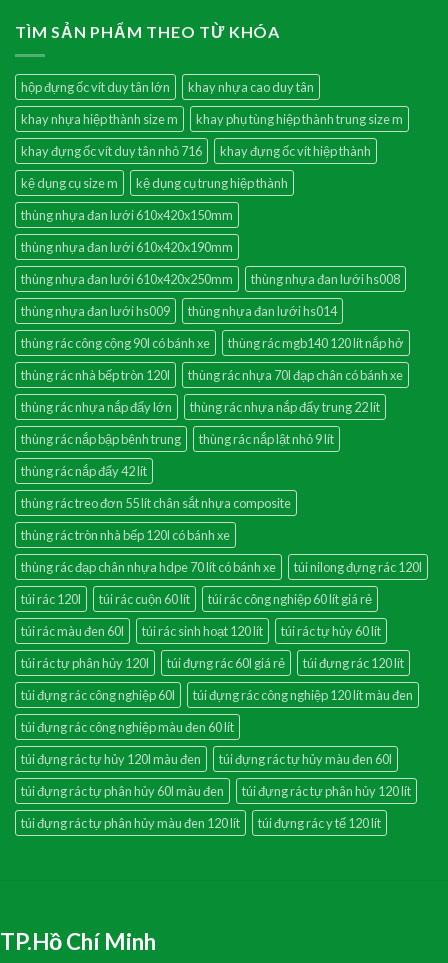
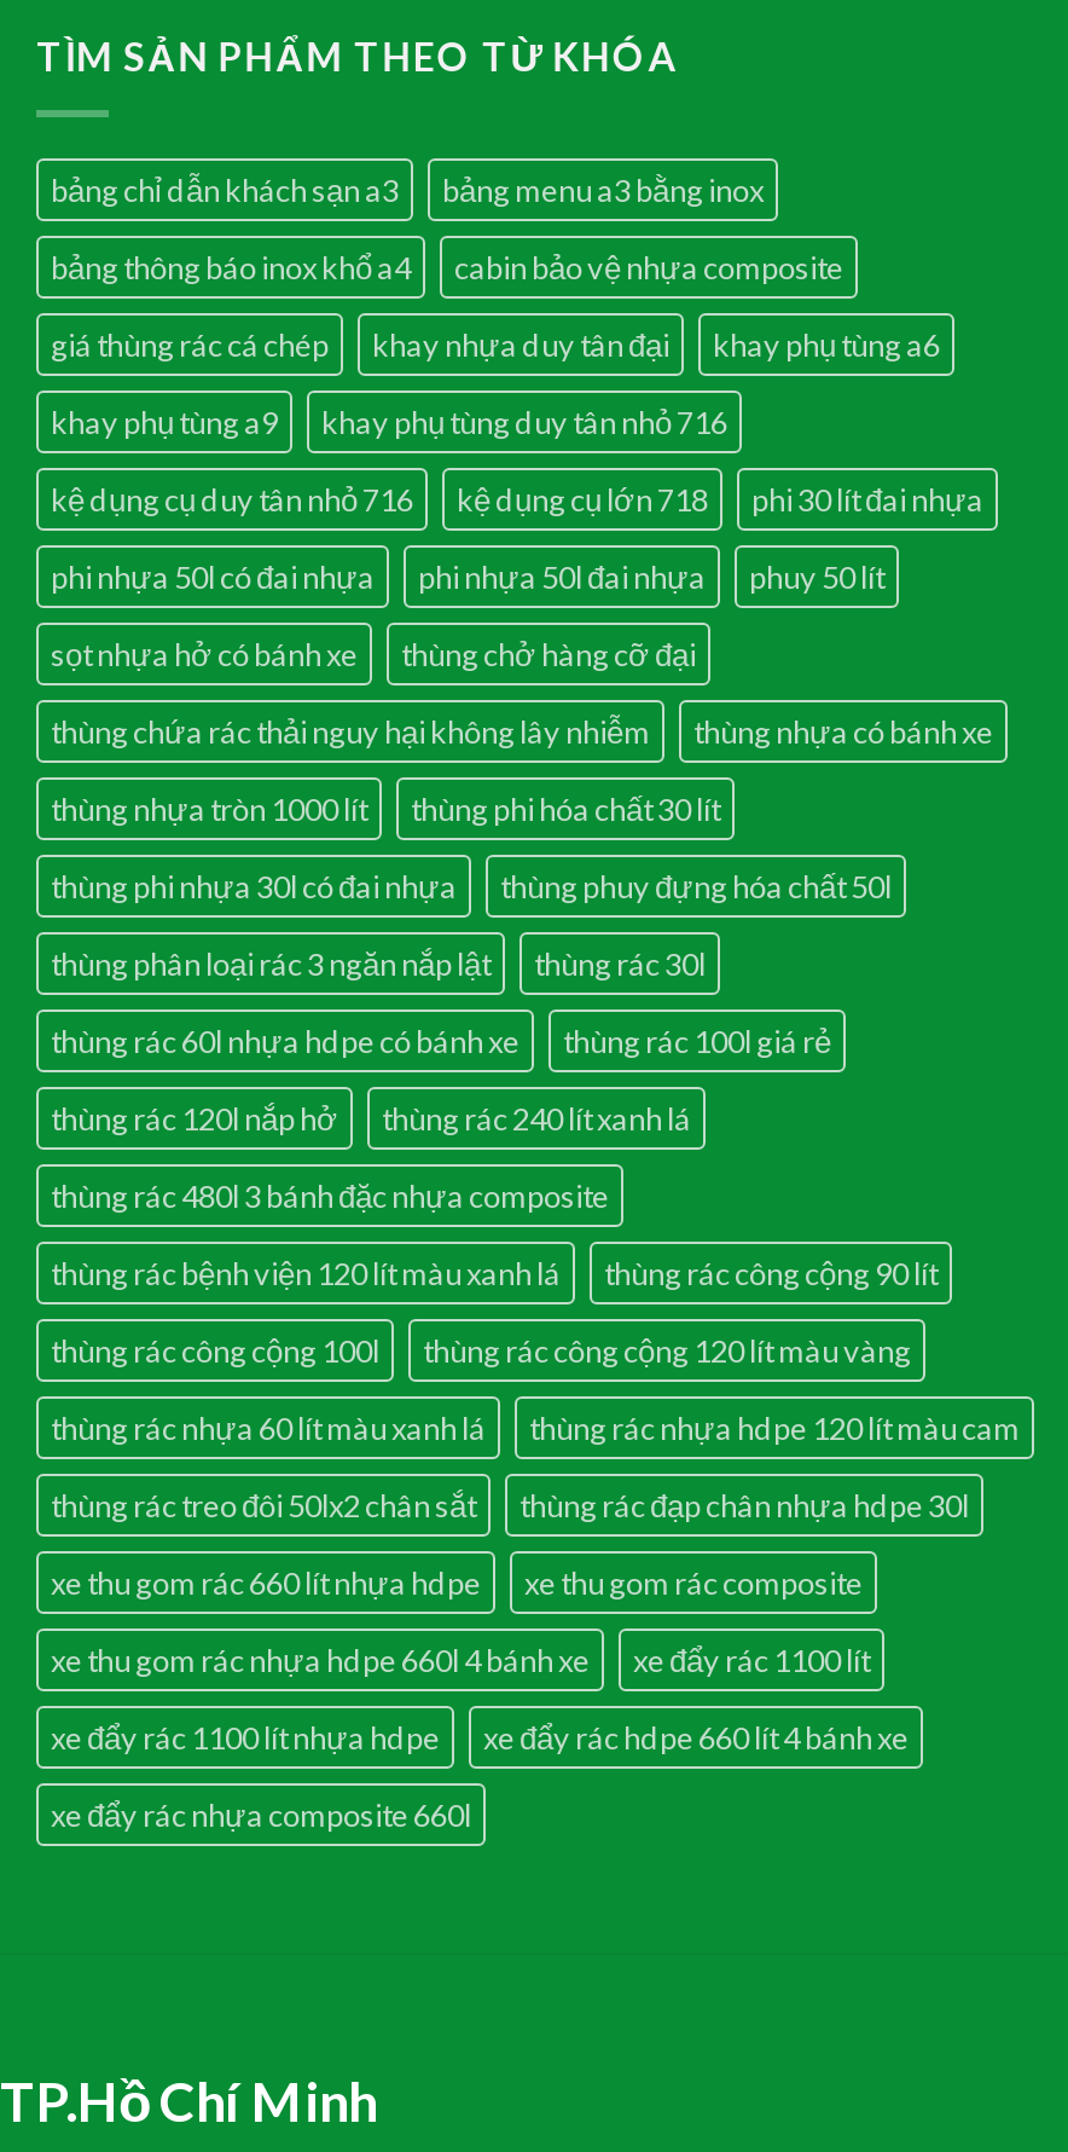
- hộp đựng ốc vít duy tân lớn
- khay nhựa cao duy tân
- khay nhựa hiệp thành size m
- khay phụ tùng hiệp thành trung size m
- khay đựng ốc vít duy tân nhỏ 716
- khay đựng ốc vít hiệp thành
- kệ dụng cụ size m
- kệ dụng cụ trung hiệp thành
- thùng nhựa đan lưới 610x420x150mm
- thùng nhựa đan lưới 610x420x190mm
- thùng nhựa đan lưới 610x420x250mm
- thùng nhựa đan lưới hs008
- thùng nhựa đan lưới hs009
- thùng nhựa đan lưới hs014
- thùng rác công cộng 90l có bánh xe
- thùng rác mgb140 120 lít nắp hở
- thùng rác nhà bếp tròn 120l
- thùng rác nhựa 70l đạp chân có bánh xe
- thùng rác nhựa nắp đẩy lớn
- thùng rác nhựa nắp đẩy trung 22 lít
- thùng rác nắp bập bênh trung
- thùng rác nắp lật nhỏ 9 lít
- thùng rác nắp đẩy 42 lít
- thùng rác treo đơn 55 lít chân sắt nhựa composite
- thùng rác tròn nhà bếp 120l có bánh xe
- thùng rác đạp chân nhựa hdpe 70 lít có bánh xe
- túi nilong đựng rác 120l
- túi rác 120l
- túi rác cuộn 60 lít
- túi rác công nghiệp 60 lít giá rẻ
- túi rác màu đen 60l
- túi rác sinh hoạt 120 lít
- túi rác tự hủy 60 lít
- túi rác tự phân hủy 120l
- túi đựng rác 60l giá rẻ
- túi đựng rác 120 lít
- túi đựng rác công nghiệp 60l
- túi đựng rác công nghiệp 120 lít màu đen
- túi đựng rác công nghiệp màu đen 60 lít
- túi đựng rác tự hủy 120l màu đen
- túi đựng rác tự hủy màu đen 60l
- túi đựng rác tự phân hủy 60l màu đen
- túi đựng rác tự phân hủy 120 lít
- túi đựng rác tự phân hủy màu đen 120 lít
- túi đựng rác y tế 120 lít
+ bảng chỉ dẫn khách sạn a3
+ bảng menu a3 bằng inox
+ bảng thông báo inox khổ a4
+ cabin bảo vệ nhựa composite
+ giá thùng rác cá chép
+ khay nhựa duy tân đại
+ khay phụ tùng a6
+ khay phụ tùng a9
+ khay phụ tùng duy tân nhỏ 716
+ kệ dụng cụ duy tân nhỏ 716
+ kệ dụng cụ lớn 718
+ phi 30 lít đai nhựa
+ phi nhựa 50l có đai nhựa
+ phi nhựa 50l đai nhựa
+ phuy 50 lít
+ sọt nhựa hở có bánh xe
+ thùng chở hàng cỡ đại
+ thùng chứa rác thải nguy hại không lây nhiễm
+ thùng nhựa có bánh xe
+ thùng nhựa tròn 1000 lít
+ thùng phi hóa chất 30 lít
+ thùng phi nhựa 30l có đai nhựa
+ thùng phuy đựng hóa chất 50l
+ thùng phân loại rác 3 ngăn nắp lật
+ thùng rác 30l
+ thùng rác 60l nhựa hdpe có bánh xe
+ thùng rác 100l giá rẻ
+ thùng rác 120l nắp hở
+ thùng rác 240 lít xanh lá
+ thùng rác 480l 3 bánh đặc nhựa composite
+ thùng rác bệnh viện 120 lít màu xanh lá
+ thùng rác công cộng 90 lít
+ thùng rác công cộng 100l
+ thùng rác công cộng 120 lít màu vàng
+ thùng rác nhựa 60 lít màu xanh lá
+ thùng rác nhựa hdpe 120 lít màu cam
+ thùng rác treo đôi 50lx2 chân sắt
+ thùng rác đạp chân nhựa hdpe 30l
+ xe thu gom rác 660 lít nhựa hdpe
+ xe thu gom rác composite
+ xe thu gom rác nhựa hdpe 660l 4 bánh xe
+ xe đẩy rác 1100 lít
+ xe đẩy rác 1100 lít nhựa hdpe
+ xe đẩy rác hdpe 660 lít 4 bánh xe
+ xe đẩy rác nhựa composite 660l
